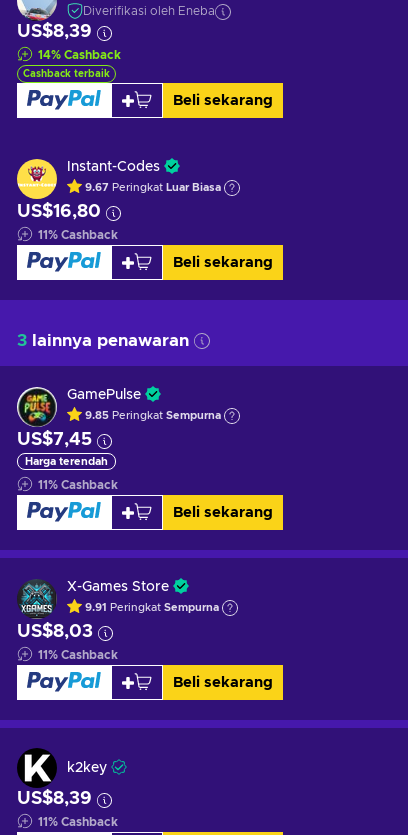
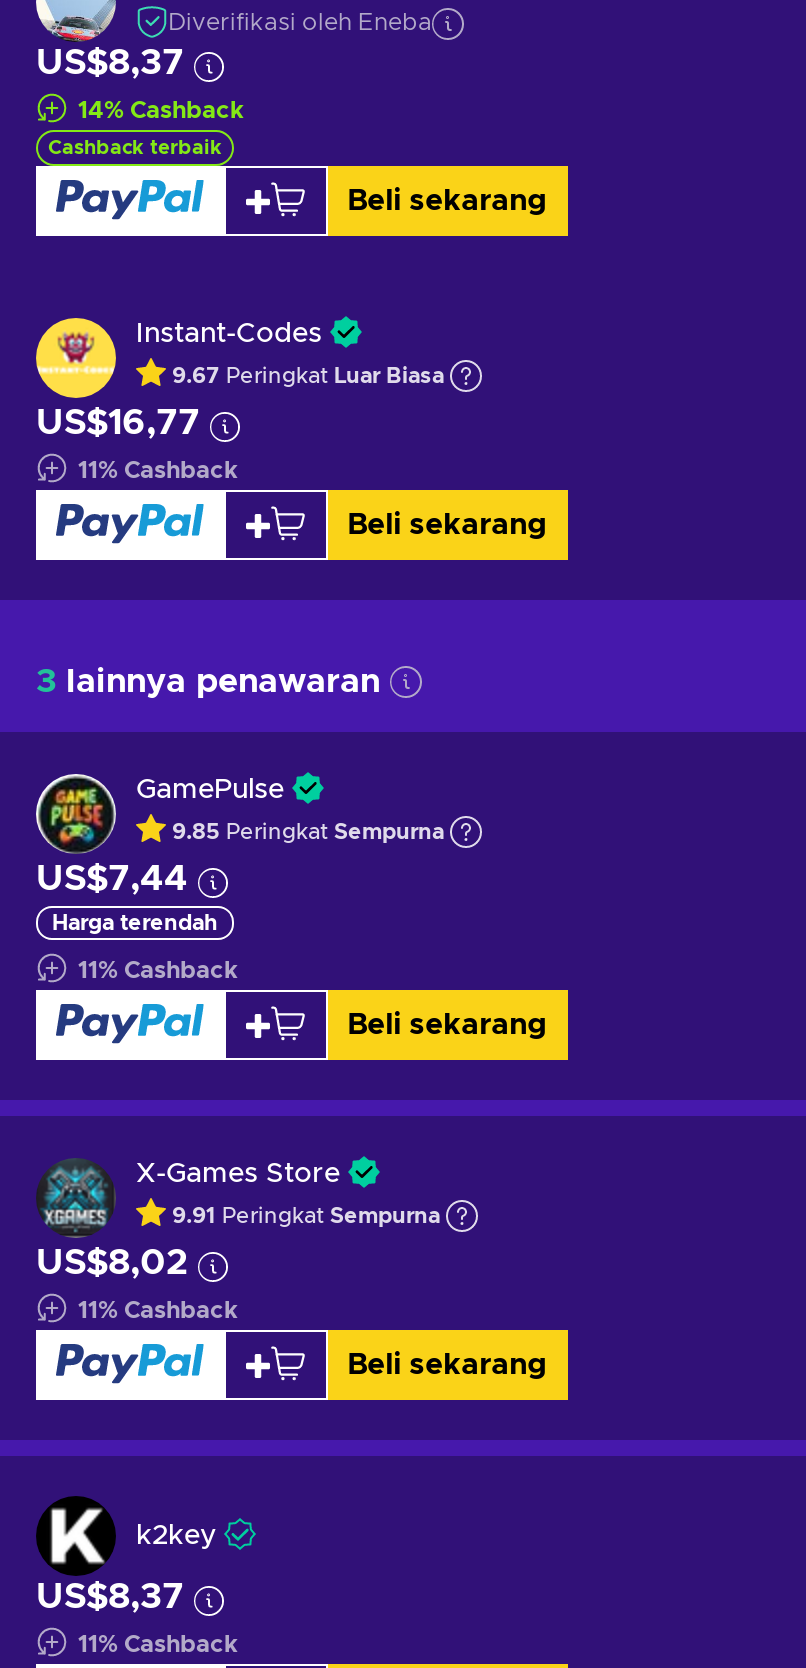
- US$8,39
+ US$8,37

- US$16,80
+ US$16,77

- US$7,45
+ US$7,44

- US$8,03
+ US$8,02

- US$8,39
+ US$8,37
